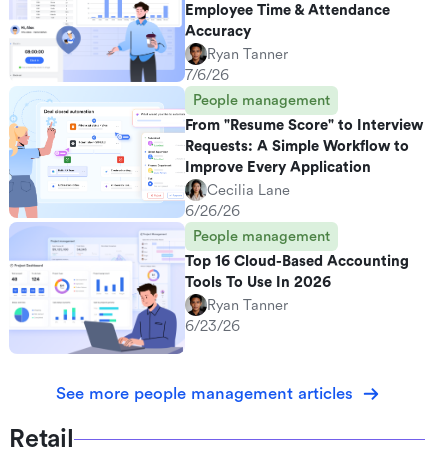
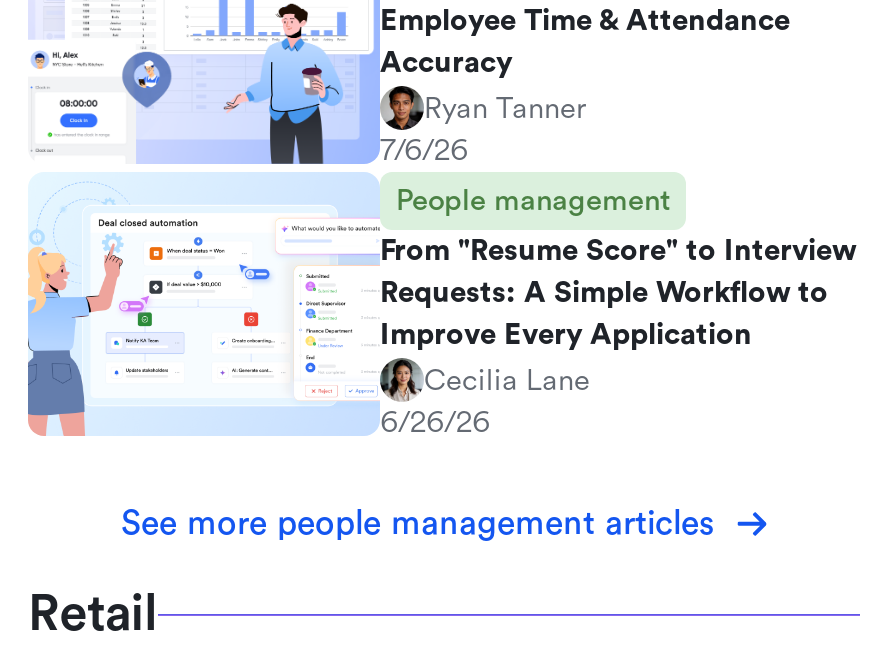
- [image]
- People management
- Top 16 Cloud-Based Accounting
- Tools To Use In 2026
- Ryan Tanner
- 6/23/26
